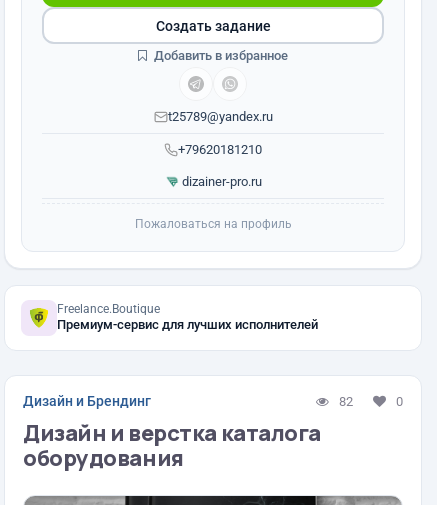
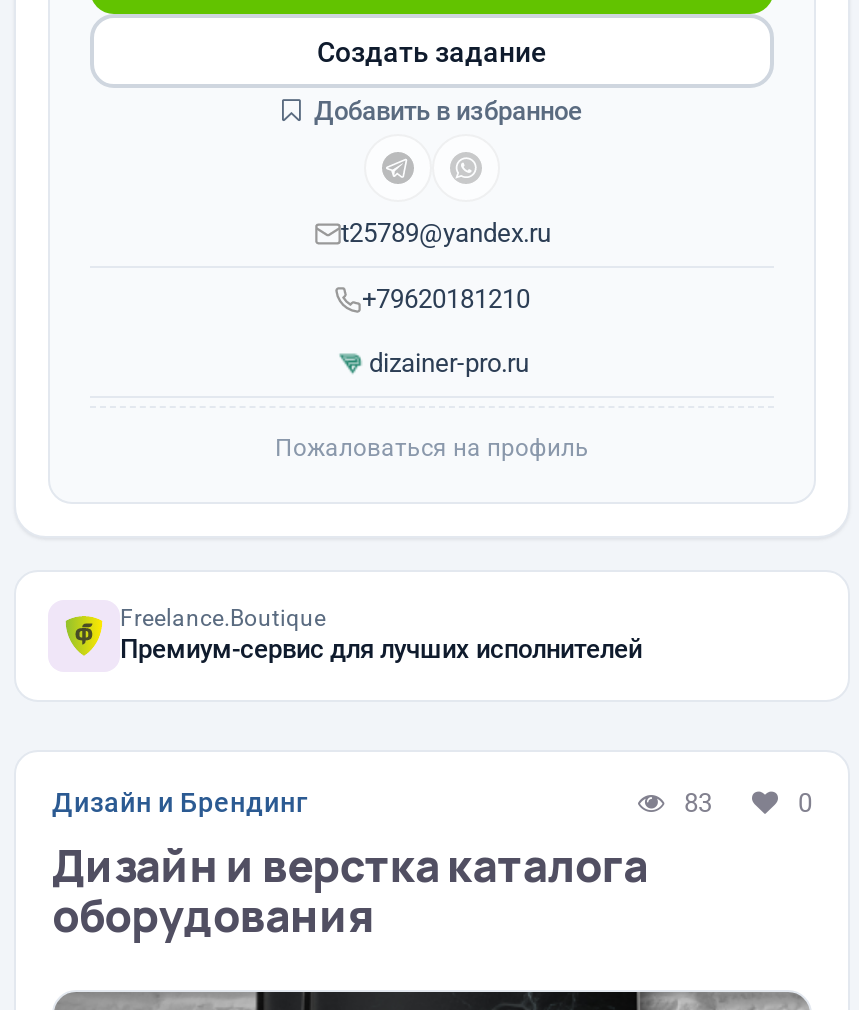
- 82
+ 83
